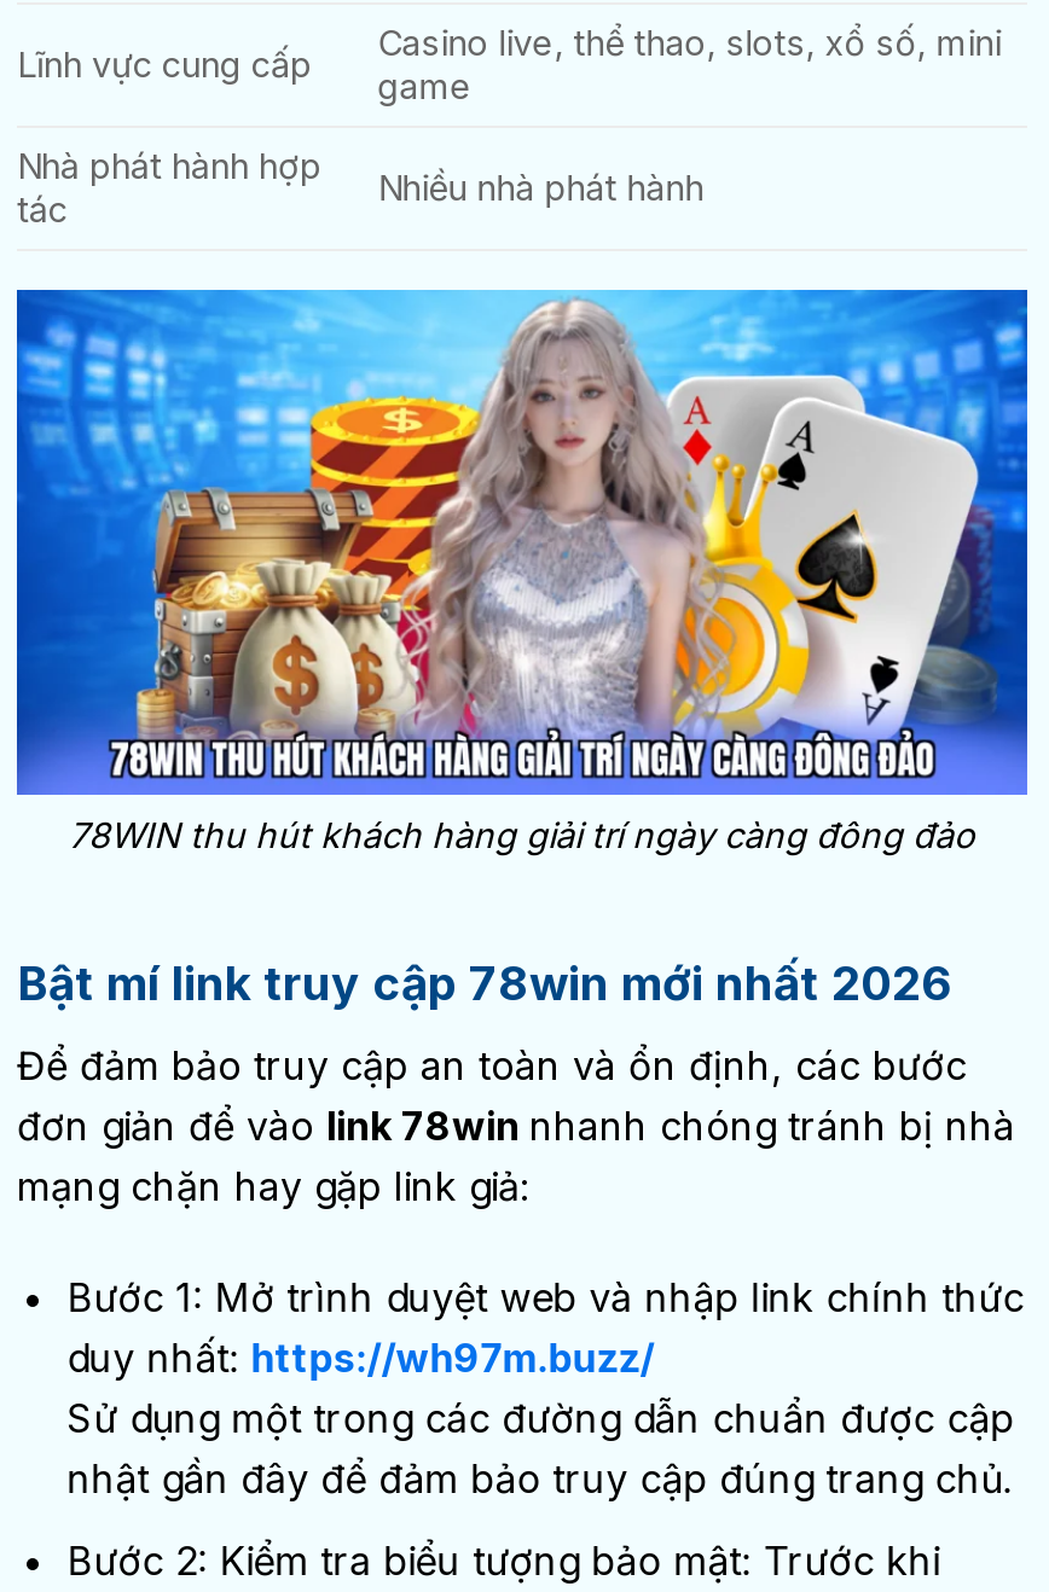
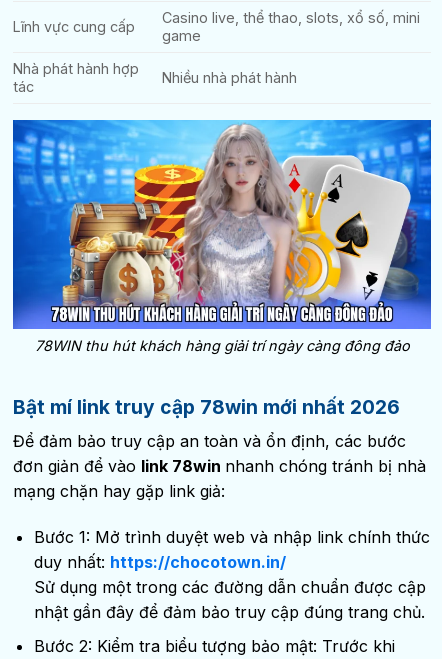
- duy nhất: https://wh97m.buzz/
+ duy nhất: https://chocotown.in/
